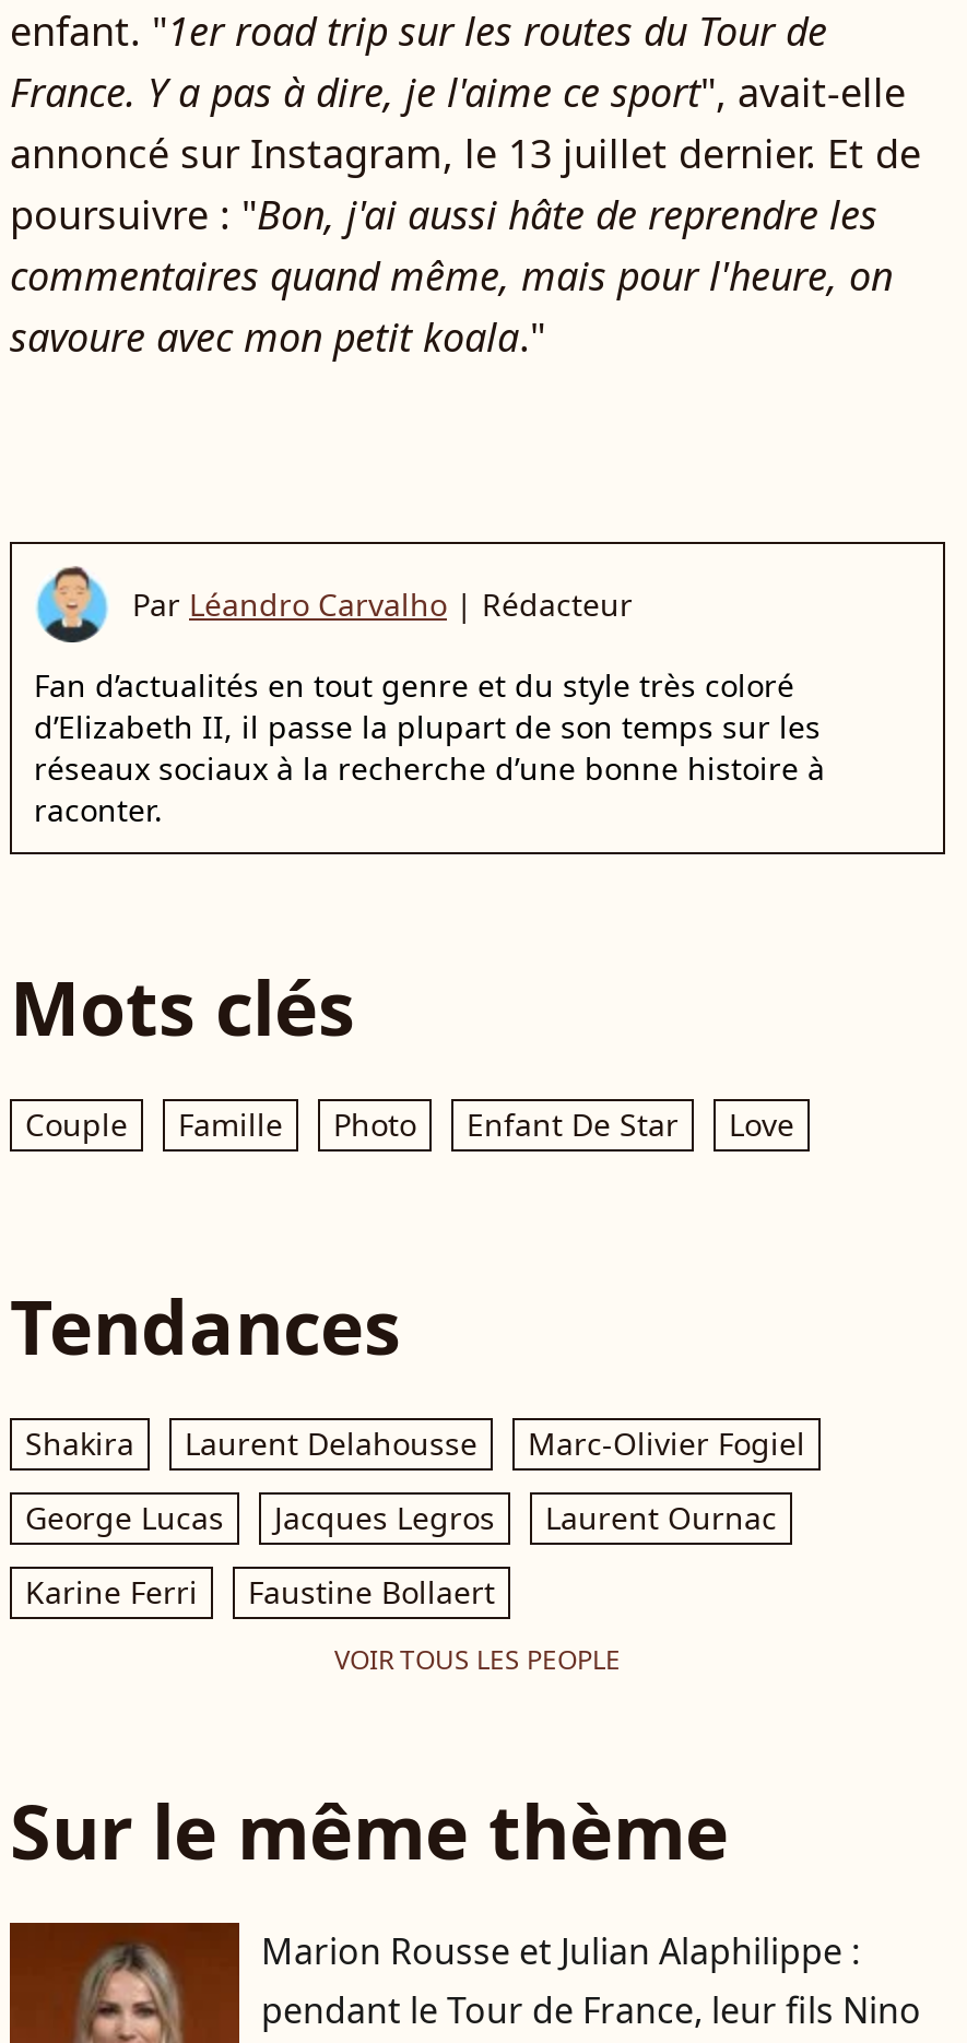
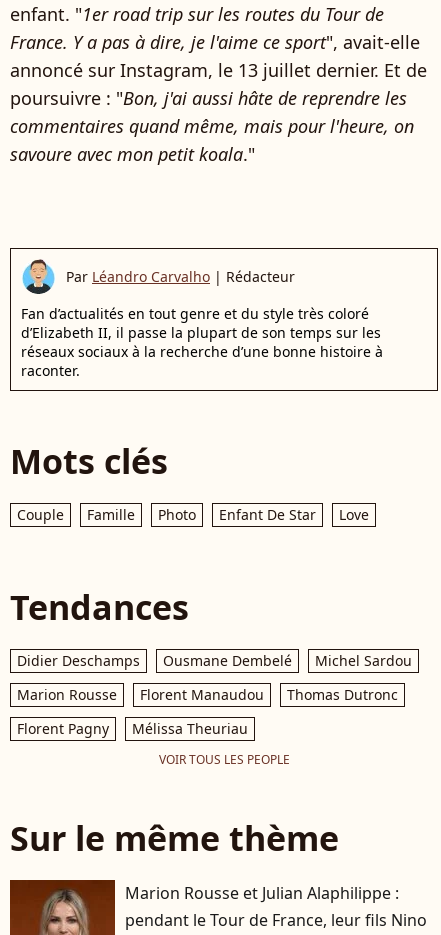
- Shakira
- Laurent Delahousse
- Marc-Olivier Fogiel
+ Didier Deschamps
+ Ousmane Dembelé
+ Michel Sardou

- George Lucas
- Jacques Legros
- Laurent Ournac
+ Marion Rousse
+ Florent Manaudou
+ Thomas Dutronc

- Karine Ferri
- Faustine Bollaert
+ Florent Pagny
+ Mélissa Theuriau
